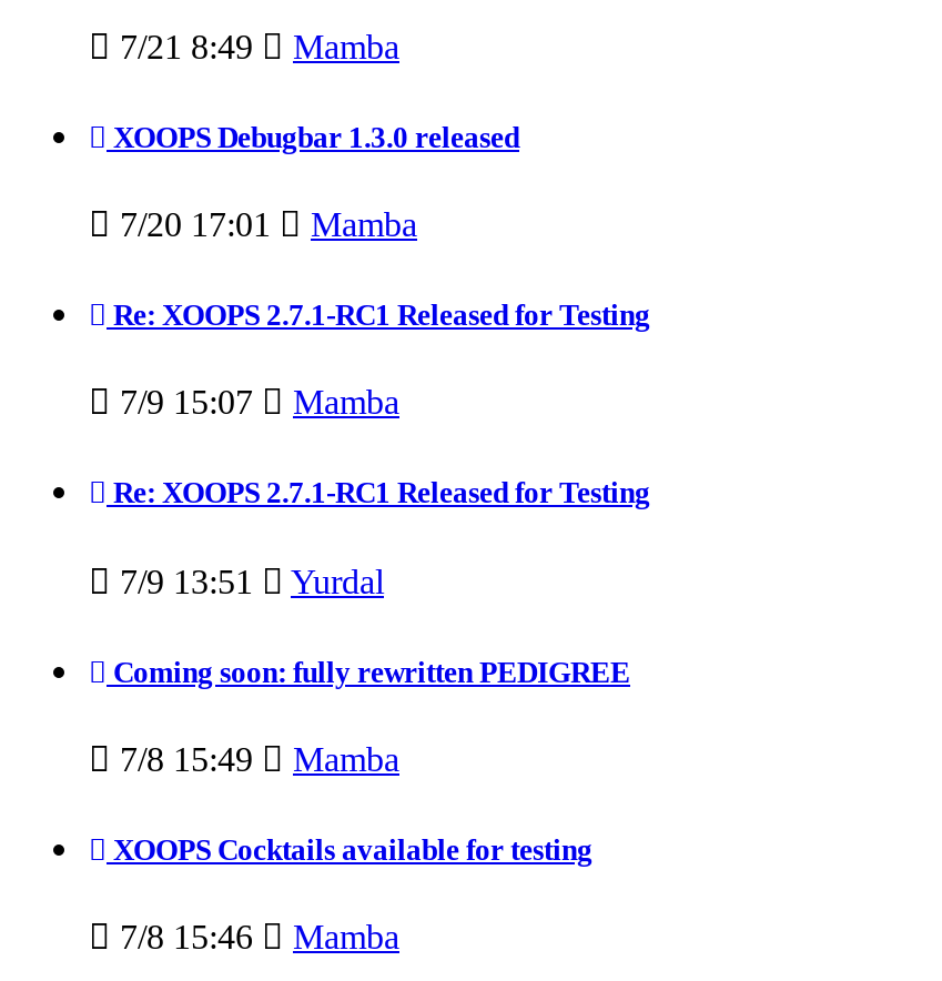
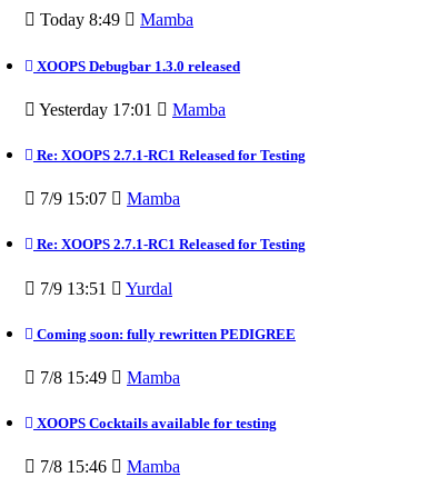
- 7/21 8:49 Mamba
+ Today 8:49 Mamba

- 7/20 17:01 Mamba
+ Yesterday 17:01 Mamba
